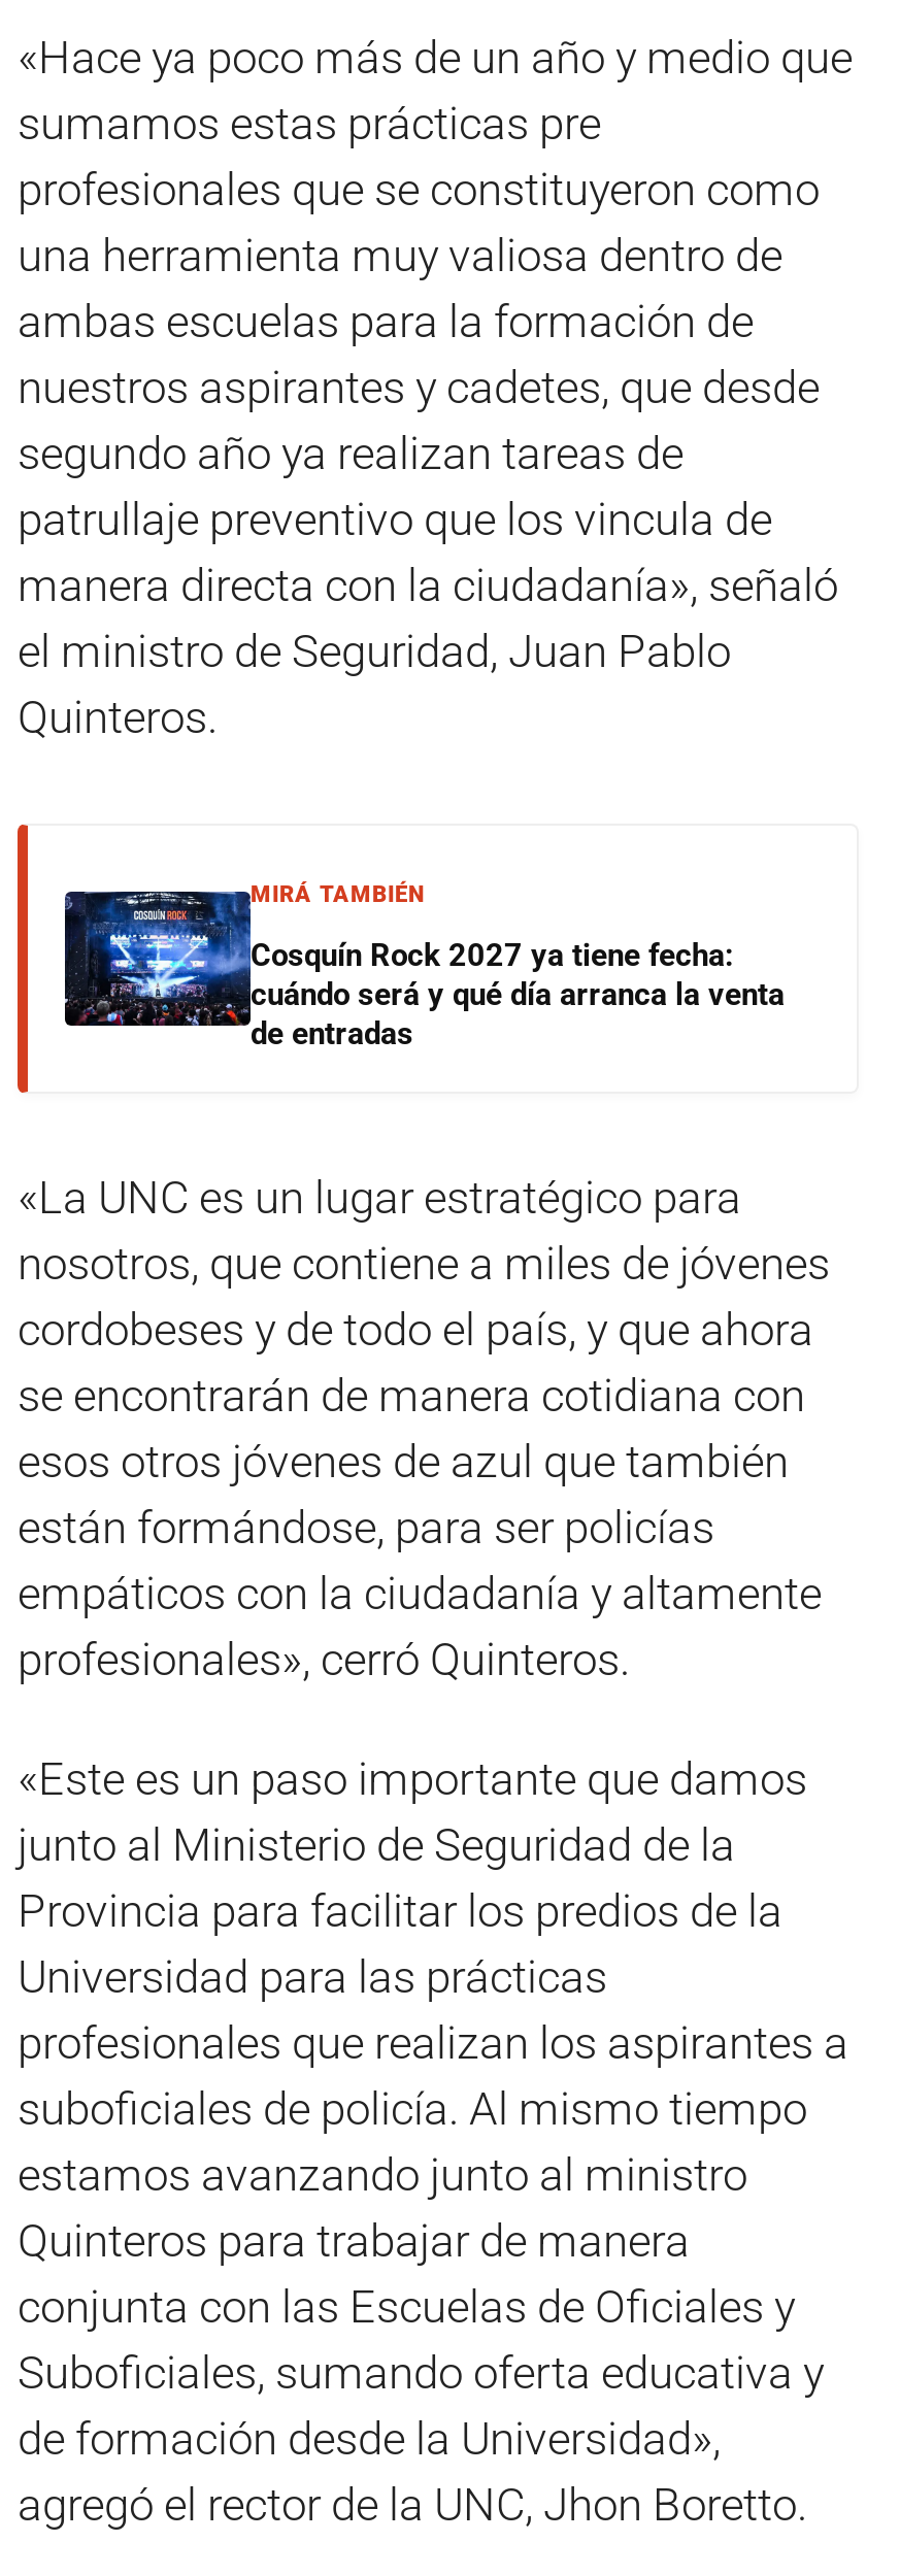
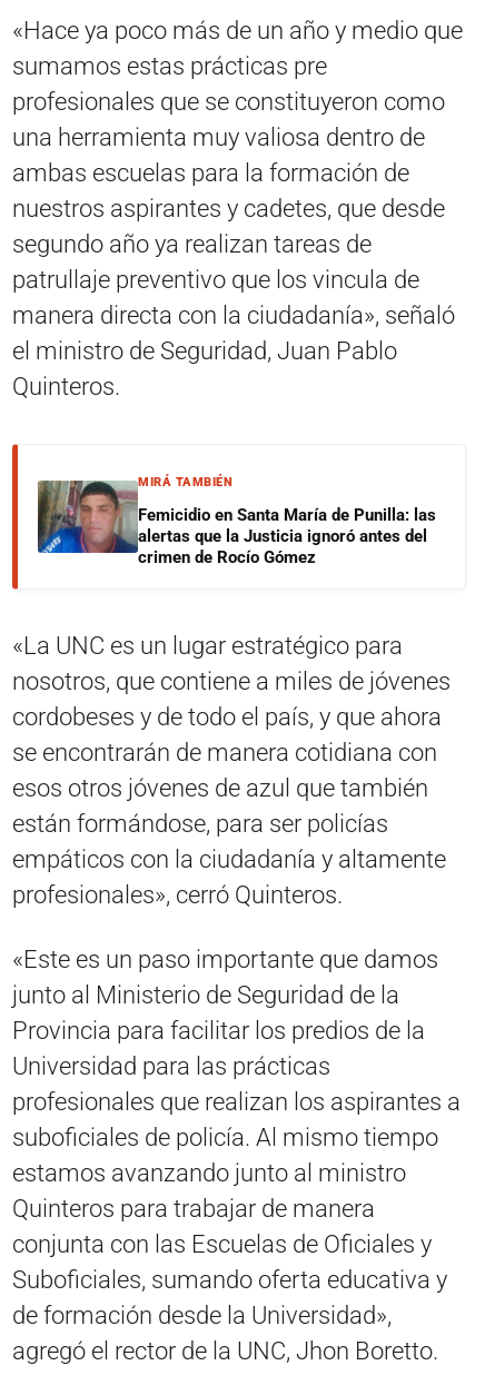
- [image]
- Cosquín Rock 2027 ya tiene fecha:
- cuándo será y qué día arranca la venta
- de entradas
+ [image]
+ Femicidio en Santa María de Punilla: las
+ alertas que la Justicia ignoró antes del
+ crimen de Rocío Gómez
